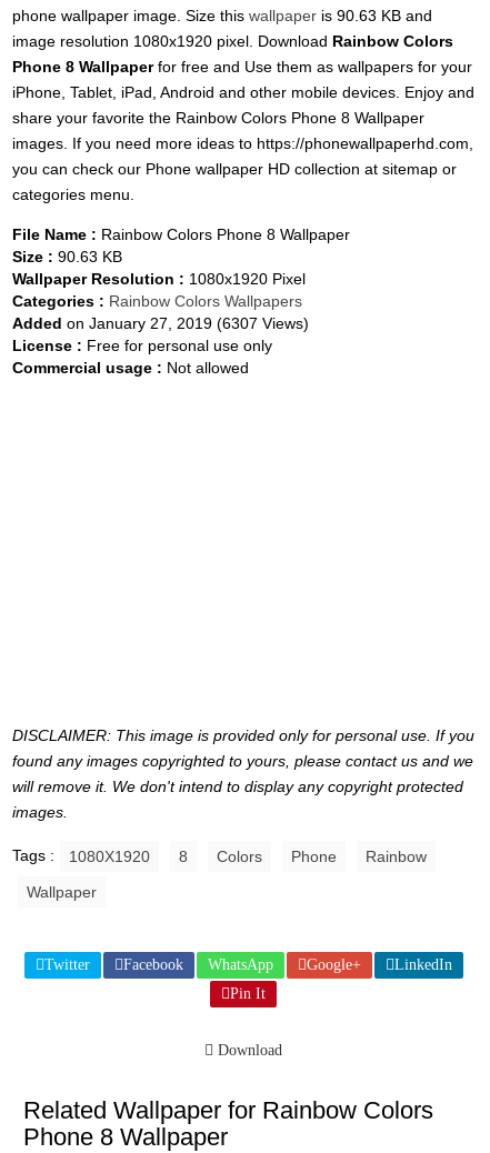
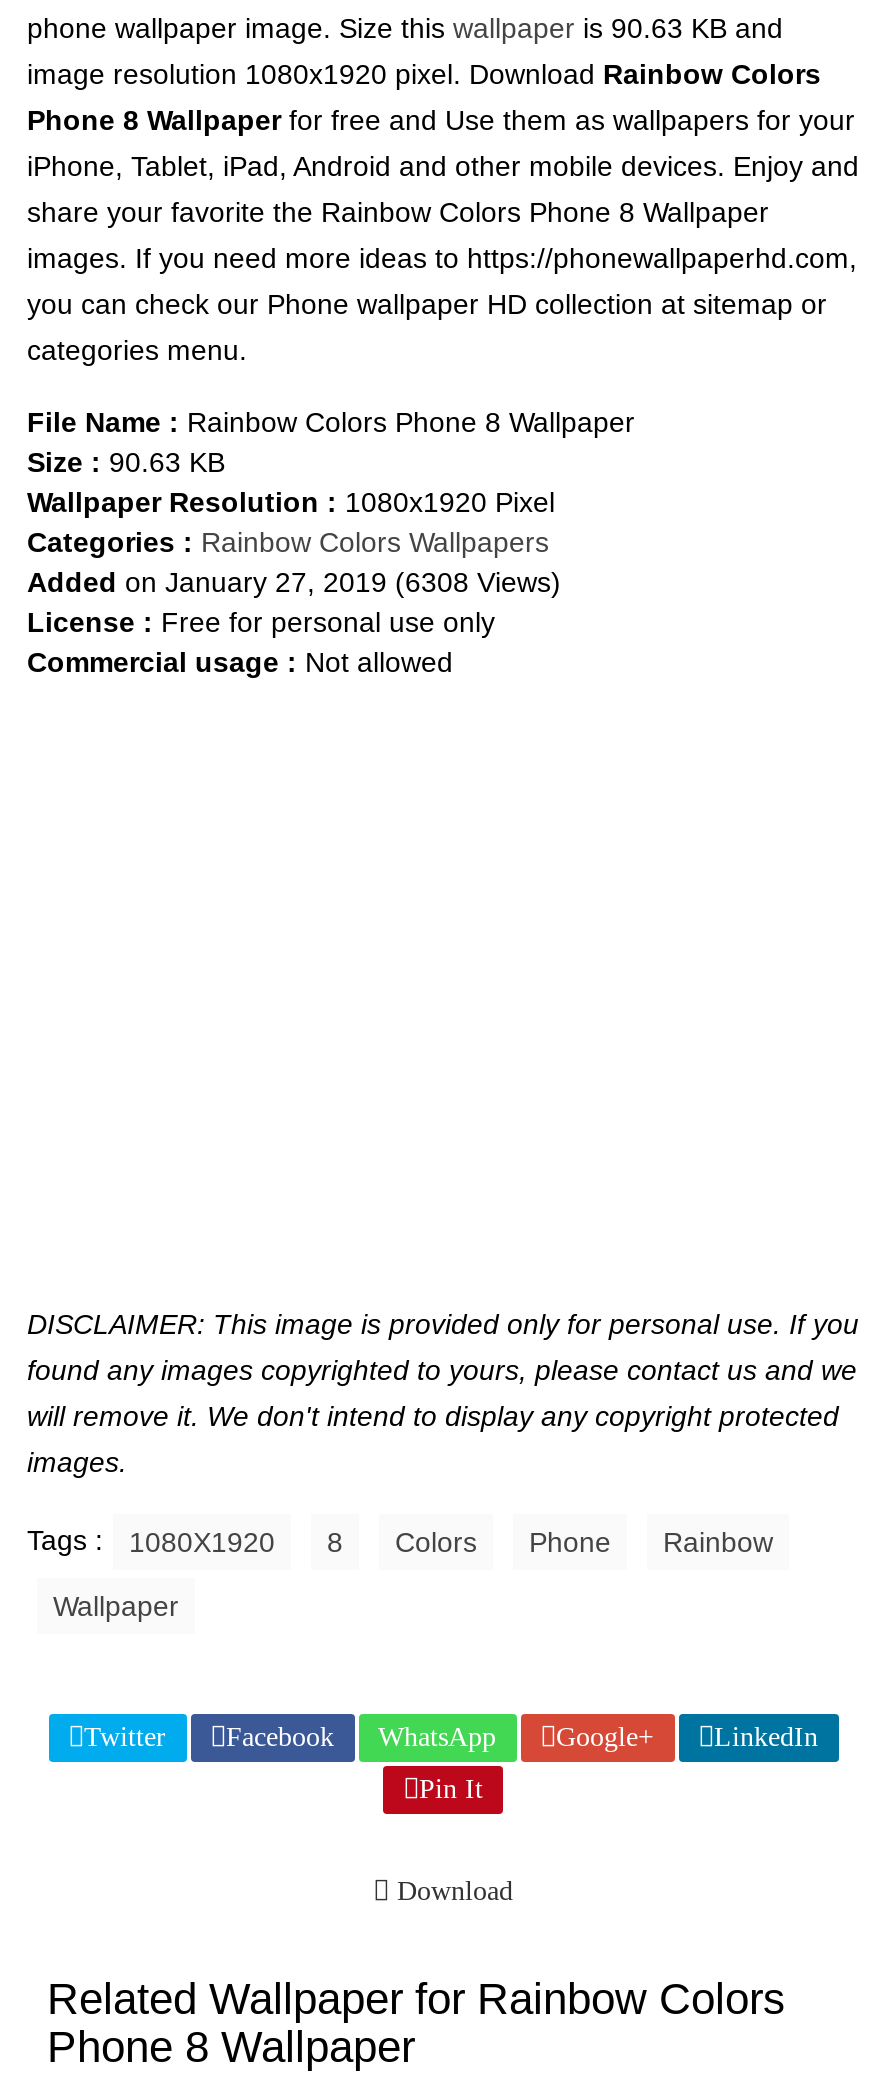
- Added on January 27, 2019 (6307 Views)
+ Added on January 27, 2019 (6308 Views)
